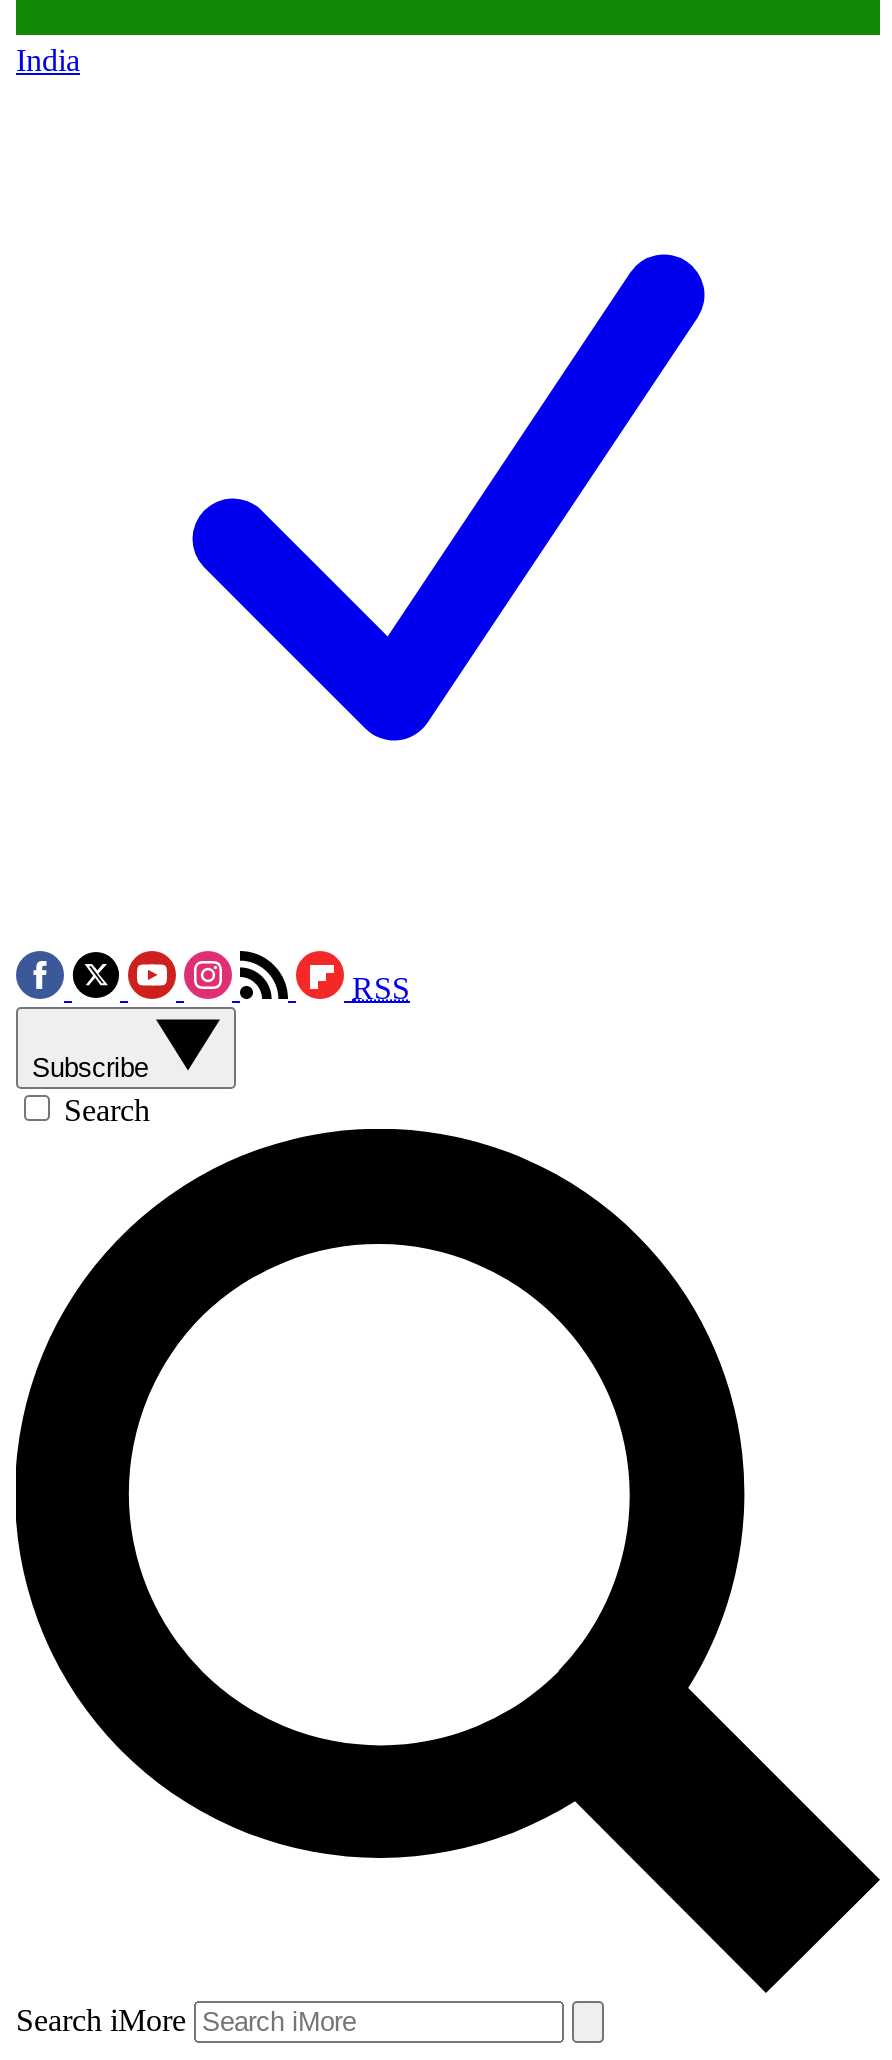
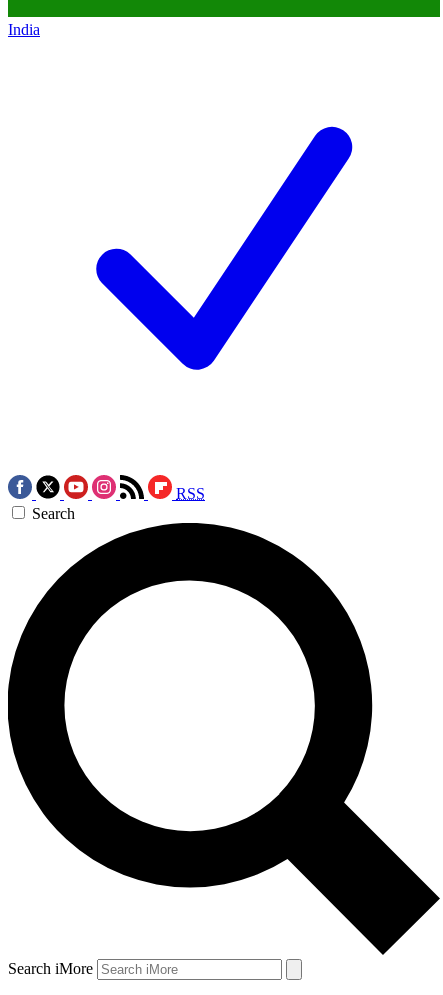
- Subscribe
